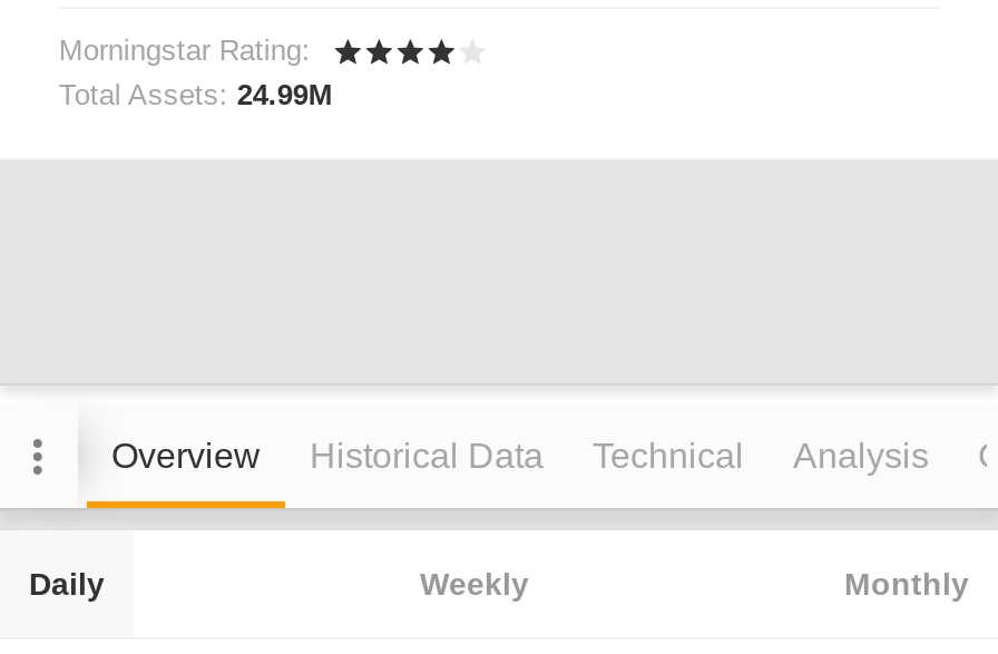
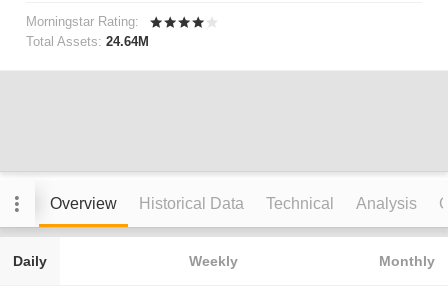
- Total Assets: 24.99M
+ Total Assets: 24.64M
